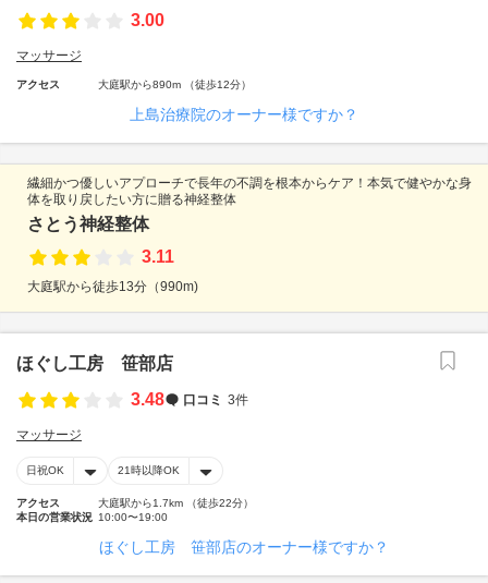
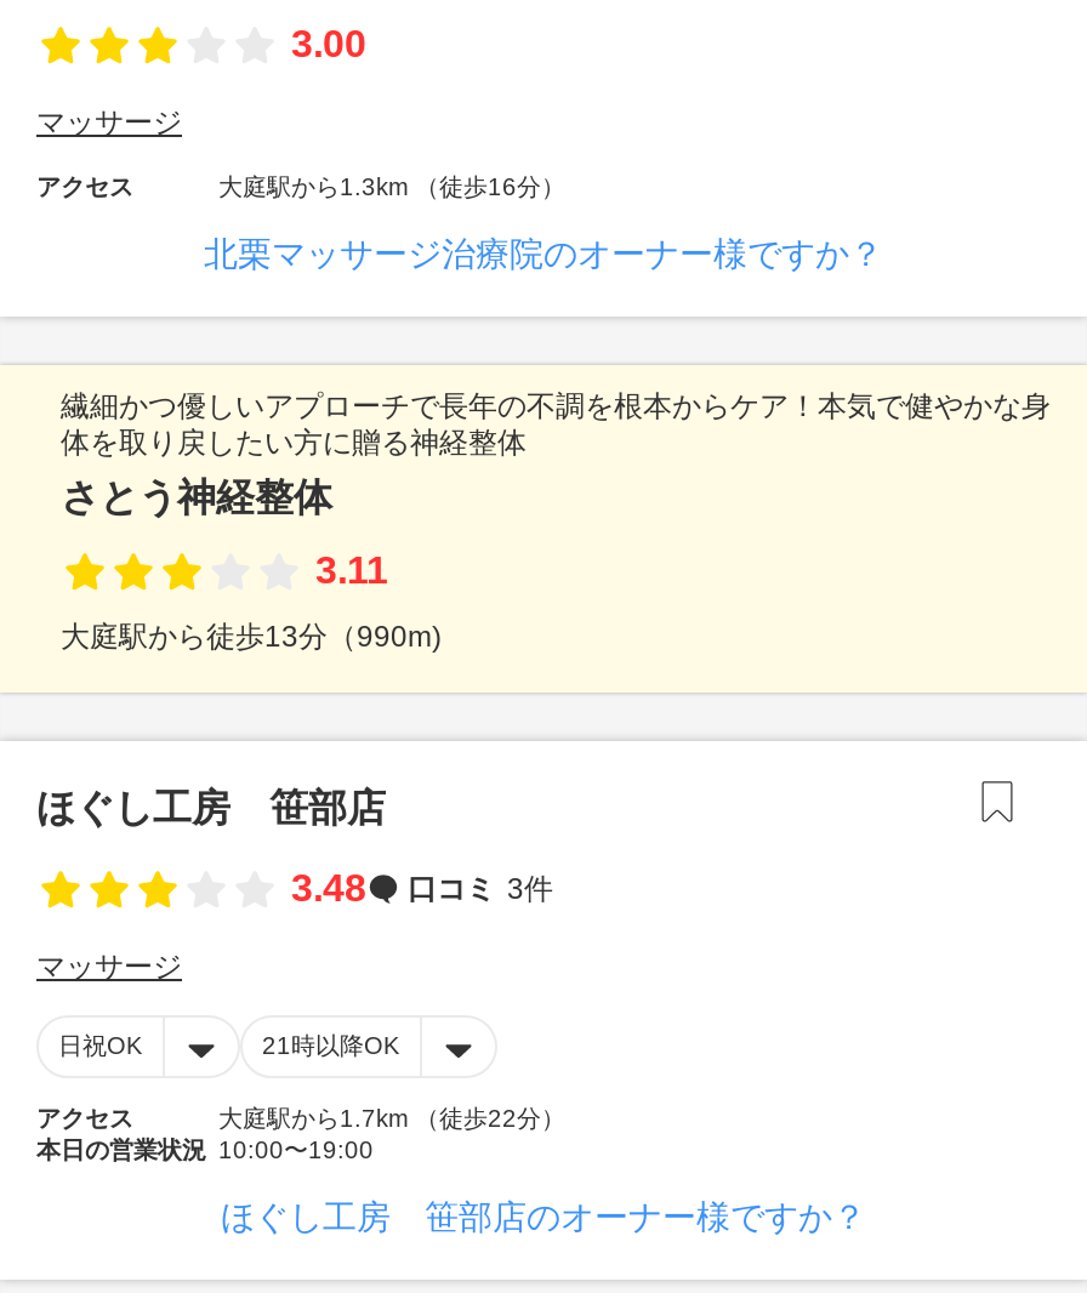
- 大庭駅から890m （徒歩12分）
+ 大庭駅から1.3km （徒歩16分）

- 上島治療院のオーナー様ですか？
+ 北栗マッサージ治療院のオーナー様ですか？
